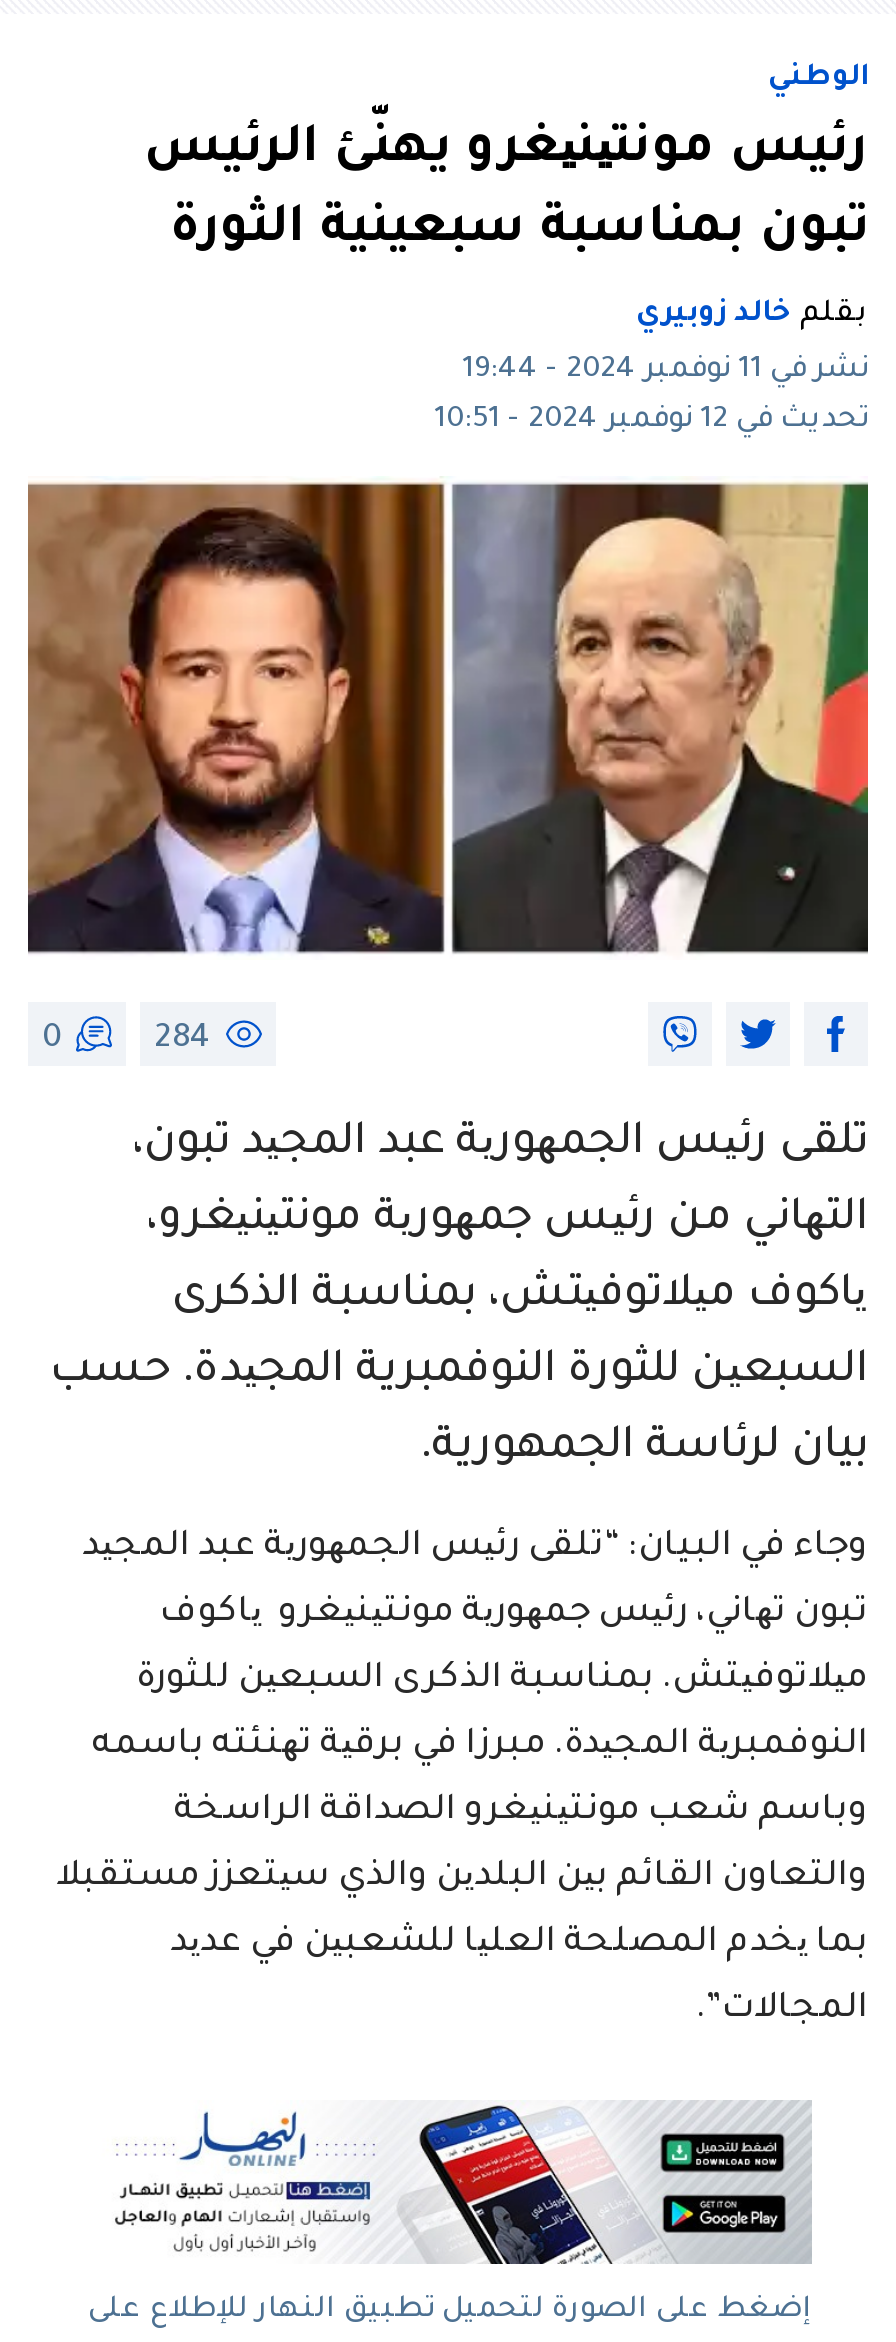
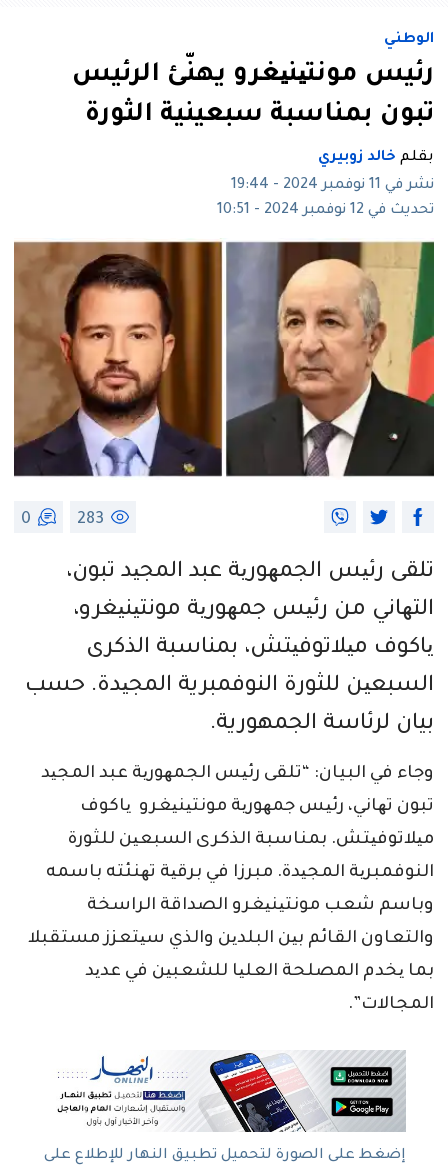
- 284
+ 283
